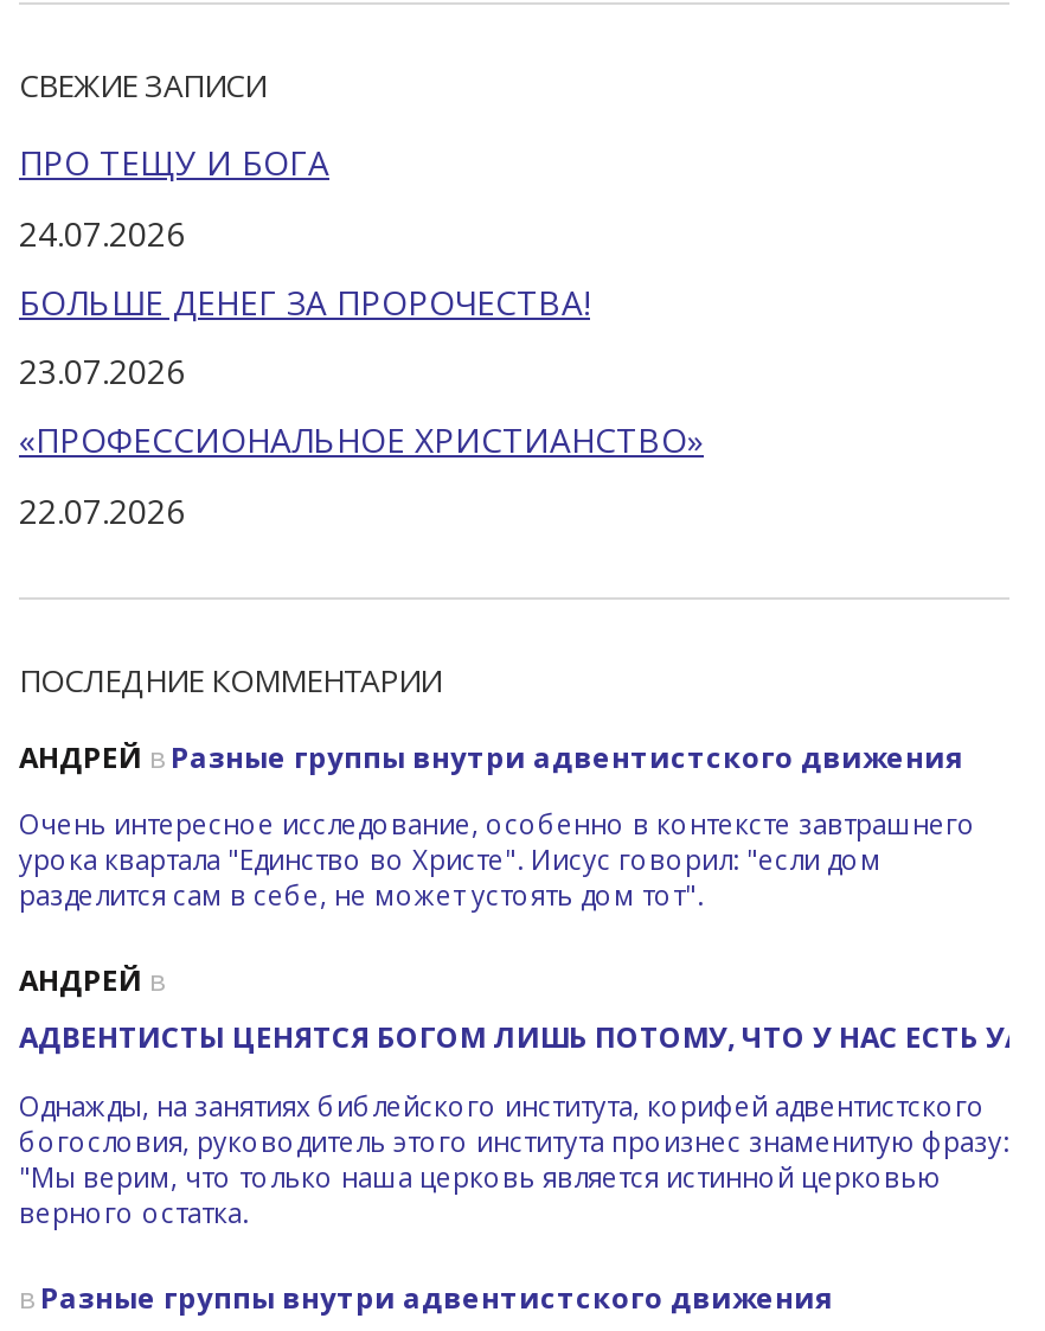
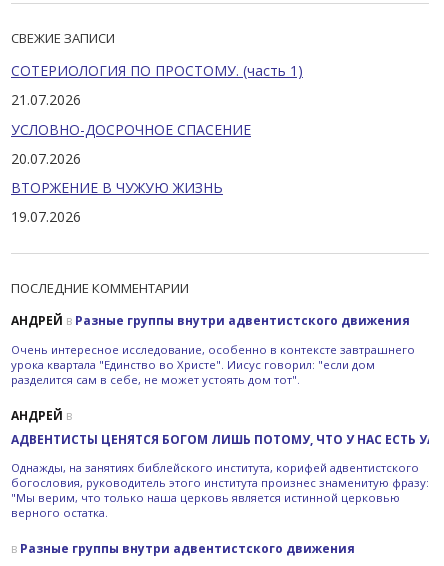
- ПРО ТЕЩУ И БОГА
+ СОТЕРИОЛОГИЯ ПО ПРОСТОМУ. (часть 1)

- 24.07.2026
+ 21.07.2026

- БОЛЬШЕ ДЕНЕГ ЗА ПРОРОЧЕСТВА!
+ УСЛОВНО-ДОСРОЧНОЕ СПАСЕНИЕ

- 23.07.2026
+ 20.07.2026

- «ПРОФЕССИОНАЛЬНОЕ ХРИСТИАНСТВО»
+ ВТОРЖЕНИЕ В ЧУЖУЮ ЖИЗНЬ

- 22.07.2026
+ 19.07.2026
